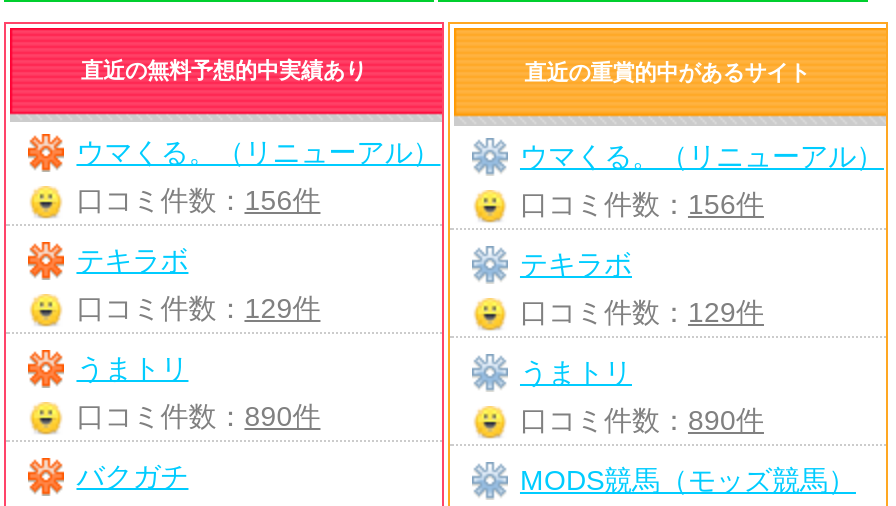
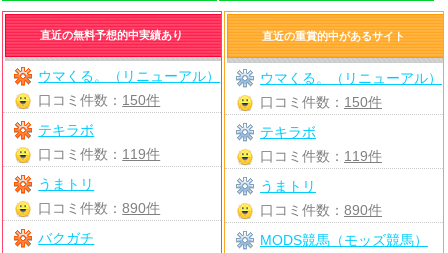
- 口コミ件数：156件
+ 口コミ件数：150件

- 口コミ件数：156件
+ 口コミ件数：150件

- 口コミ件数：129件
+ 口コミ件数：119件

- 口コミ件数：129件
+ 口コミ件数：119件
